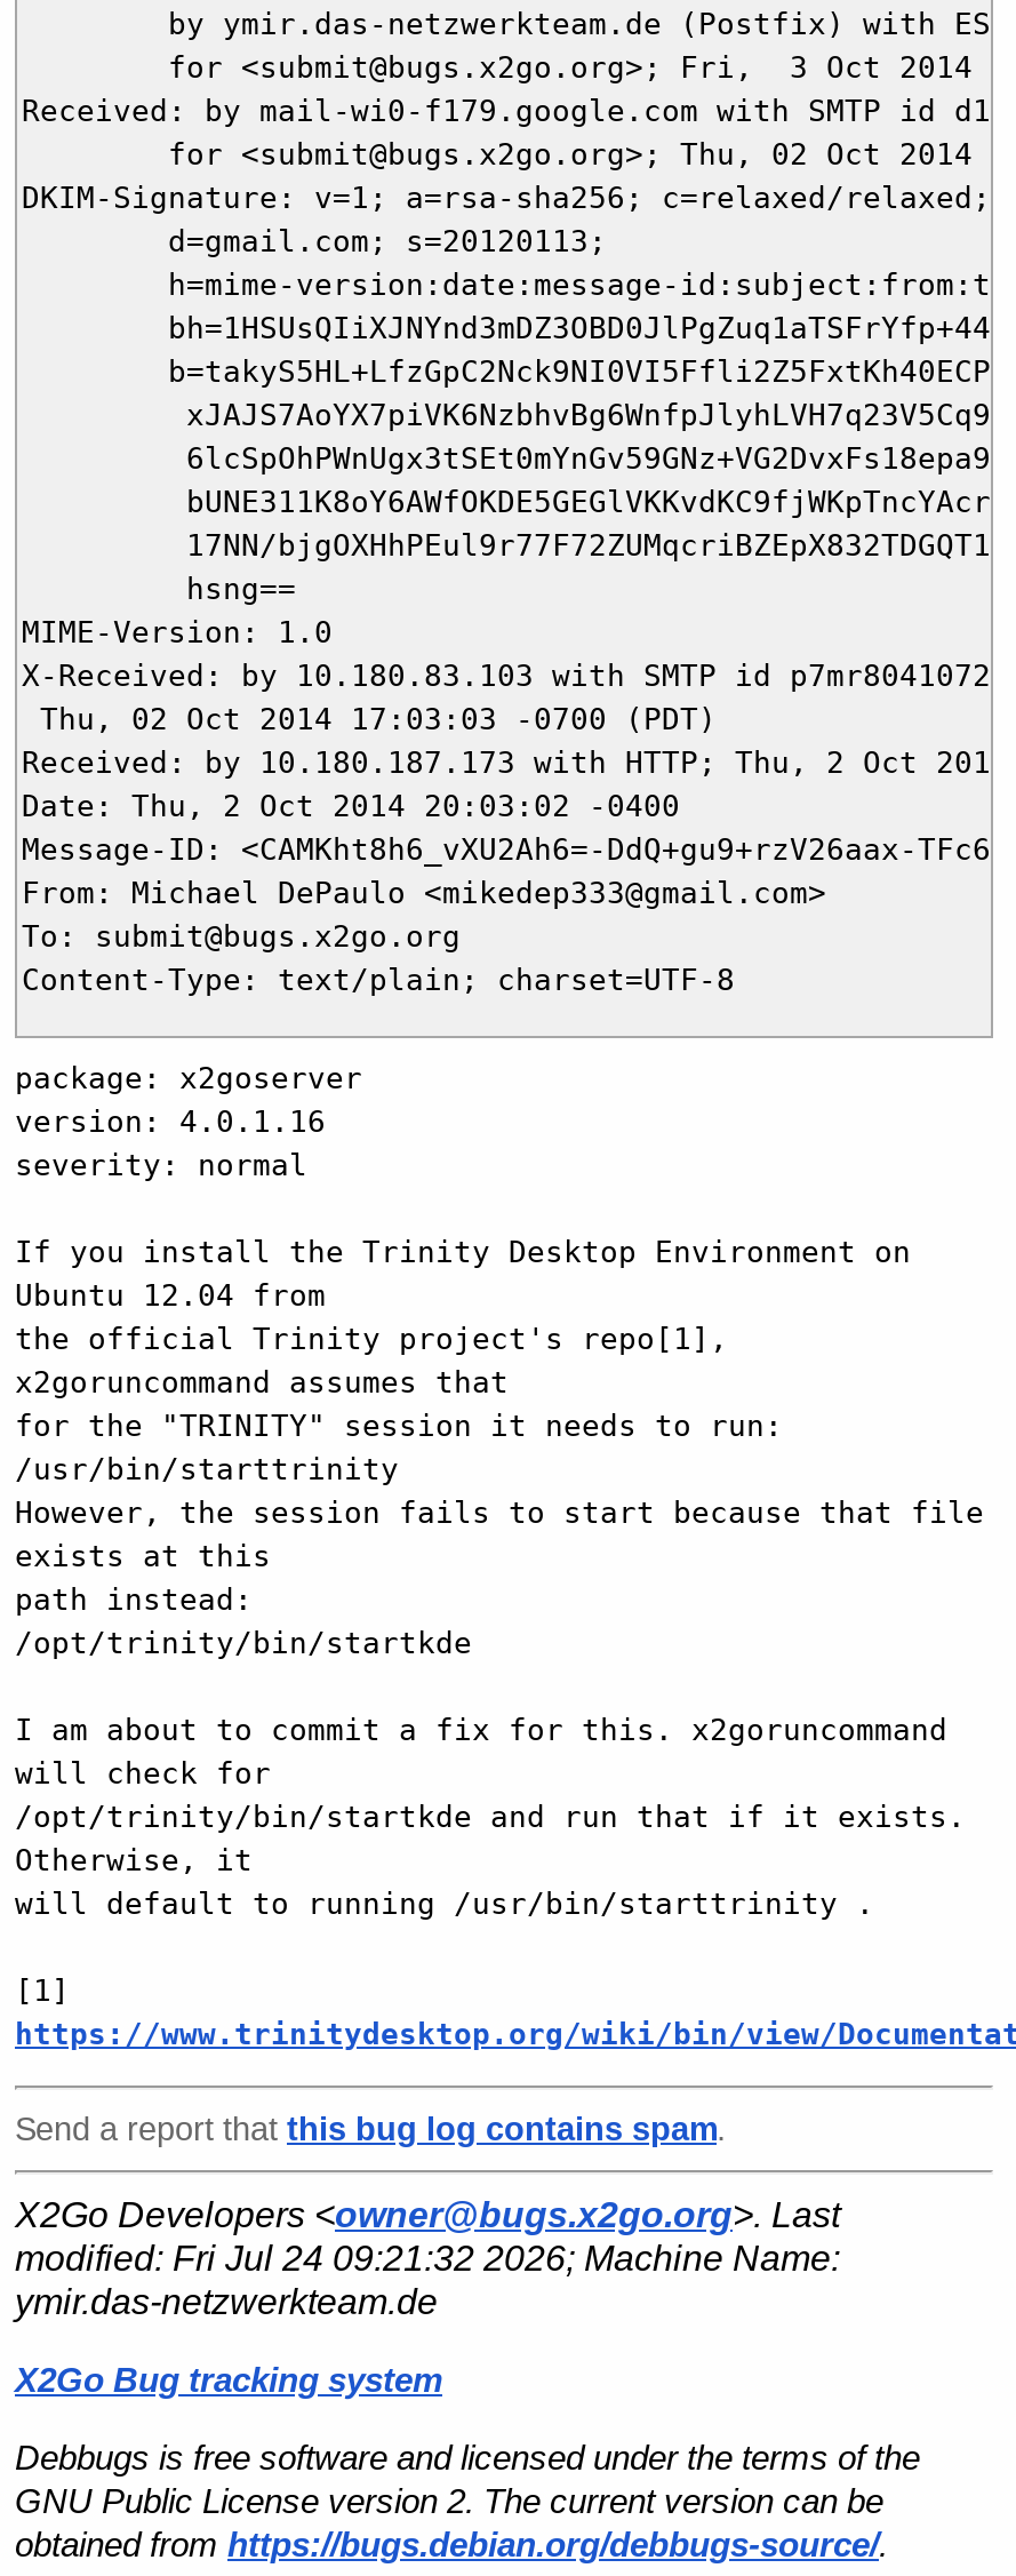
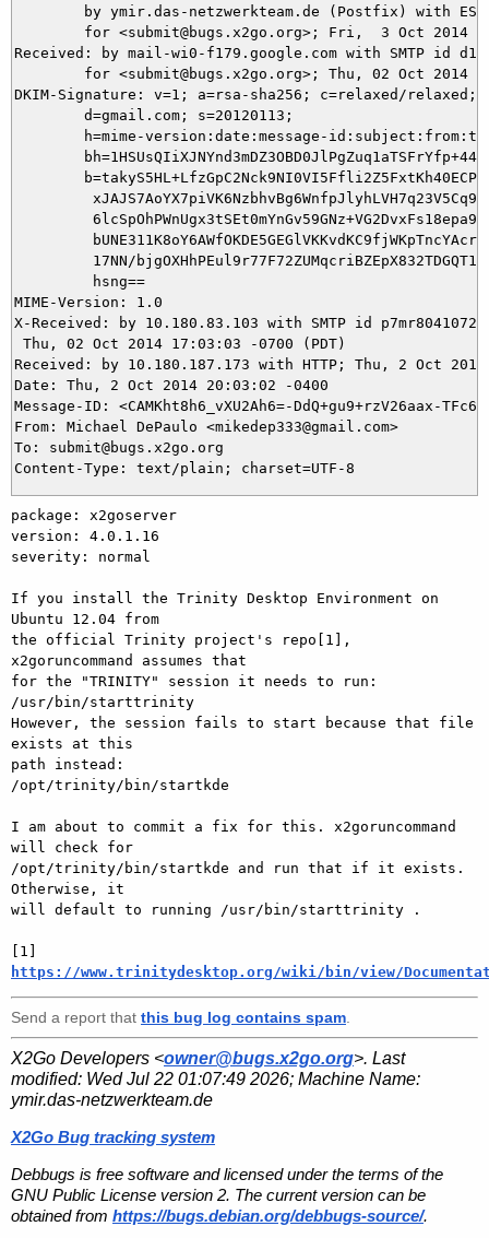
- modified: Fri Jul 24 09:21:32 2026; Machine Name:
+ modified: Wed Jul 22 01:07:49 2026; Machine Name:
